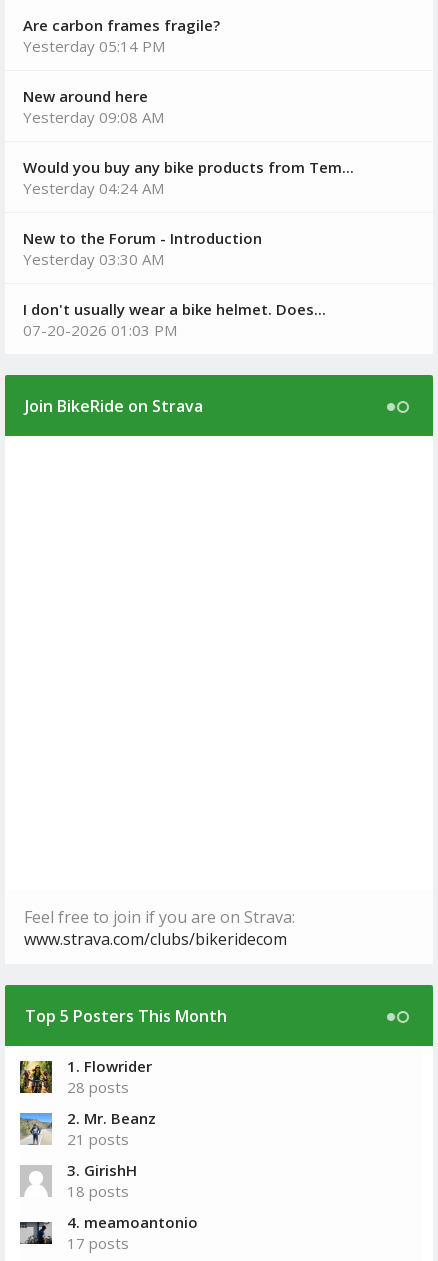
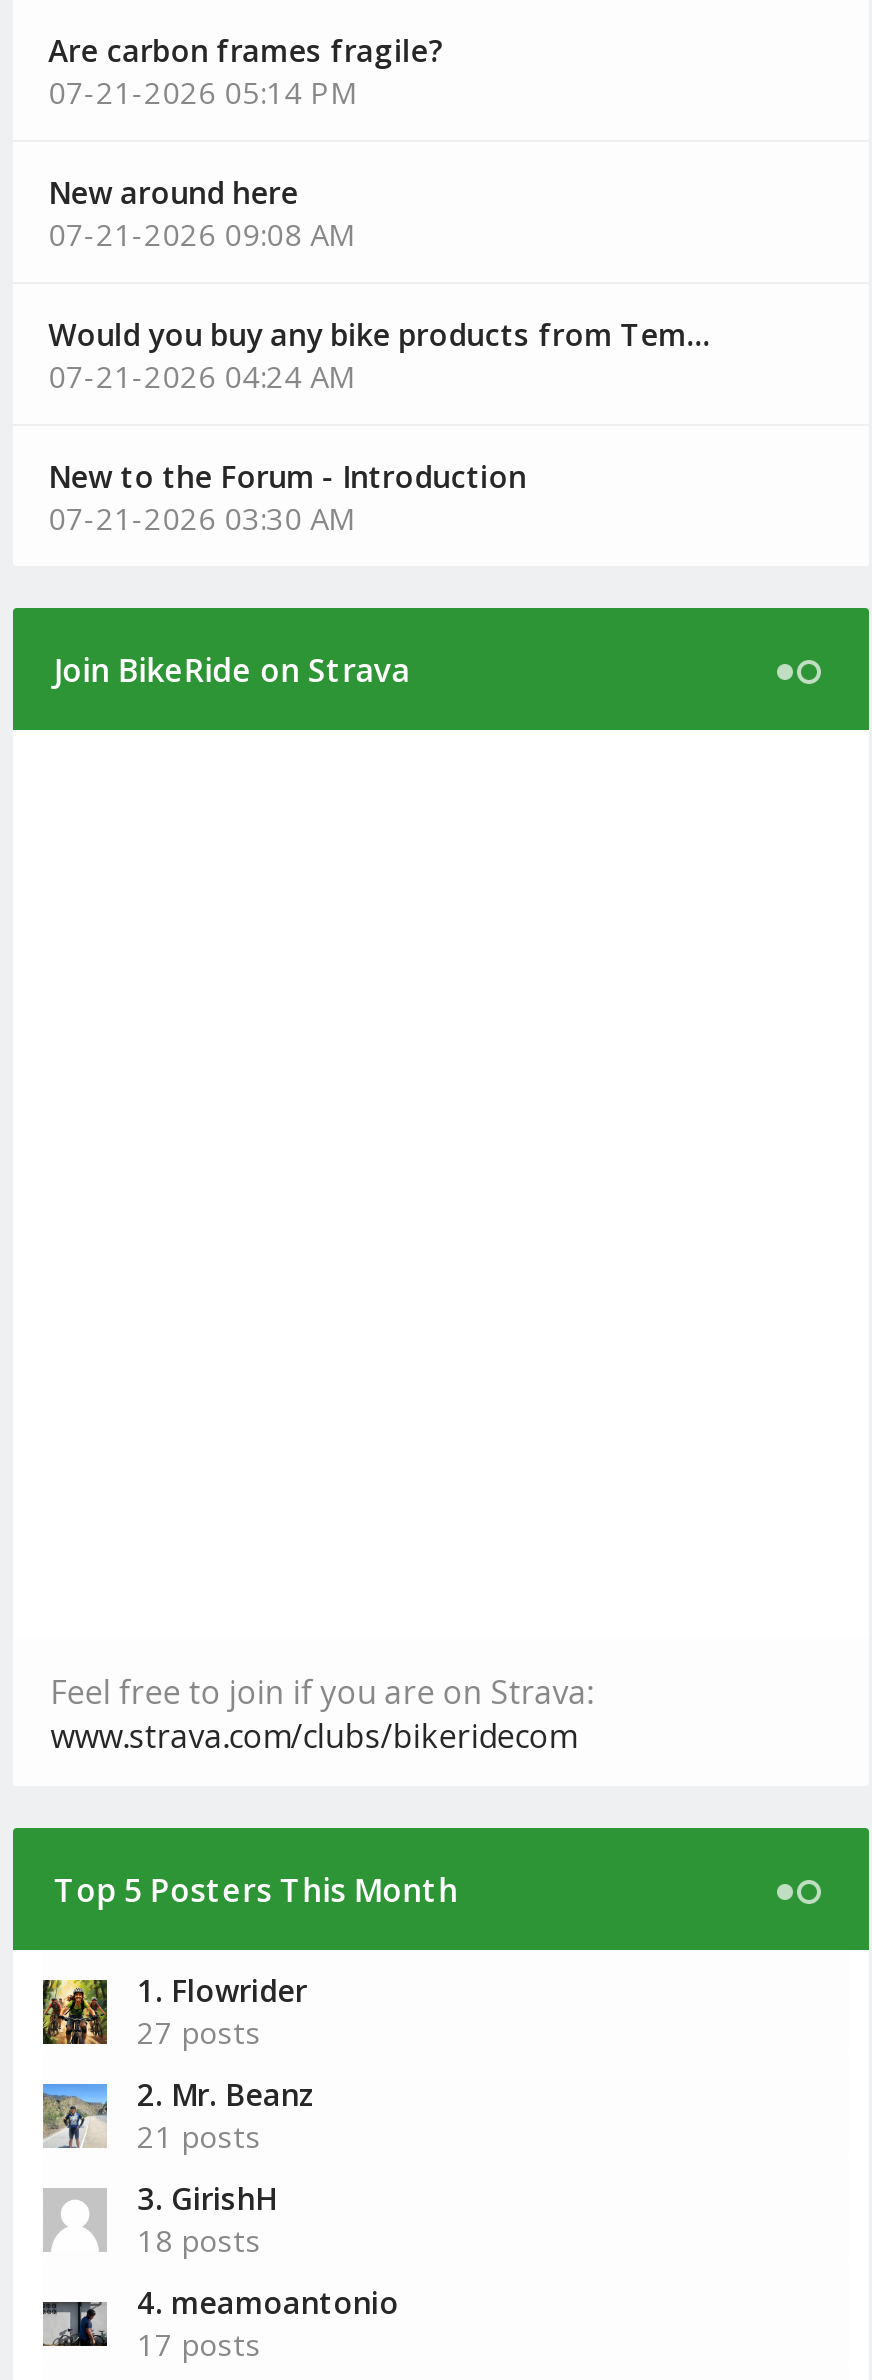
- Yesterday 05:14 PM
+ 07-21-2026 05:14 PM

- Yesterday 09:08 AM
+ 07-21-2026 09:08 AM

- Yesterday 04:24 AM
+ 07-21-2026 04:24 AM

- Yesterday 03:30 AM
- I don't usually wear a bike helmet. Does...
- 07-20-2026 01:03 PM
+ 07-21-2026 03:30 AM

- 28 posts
+ 27 posts
